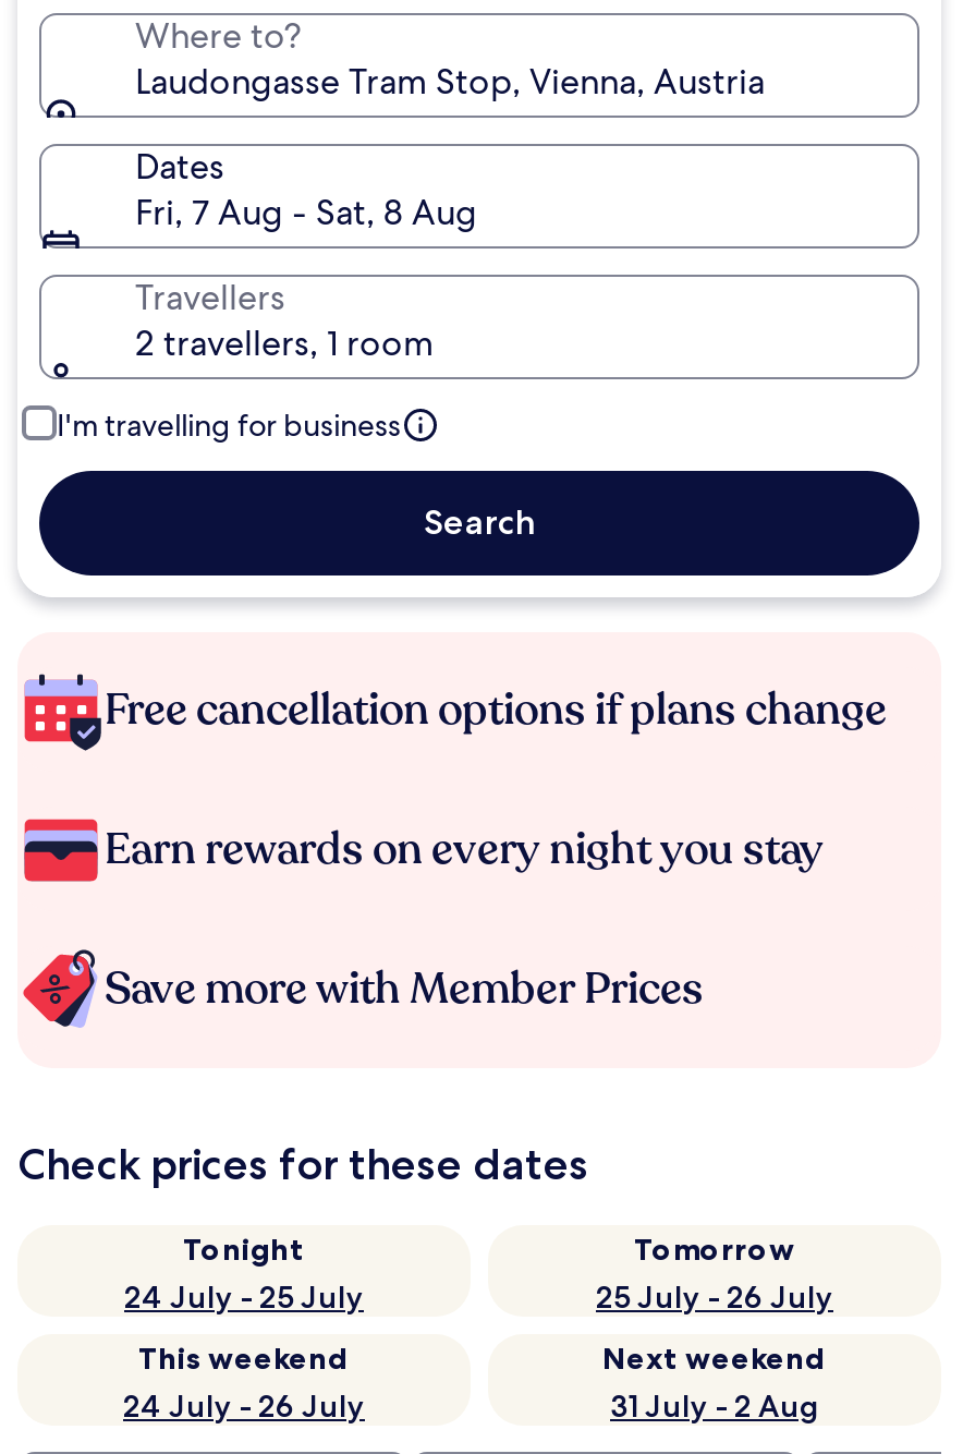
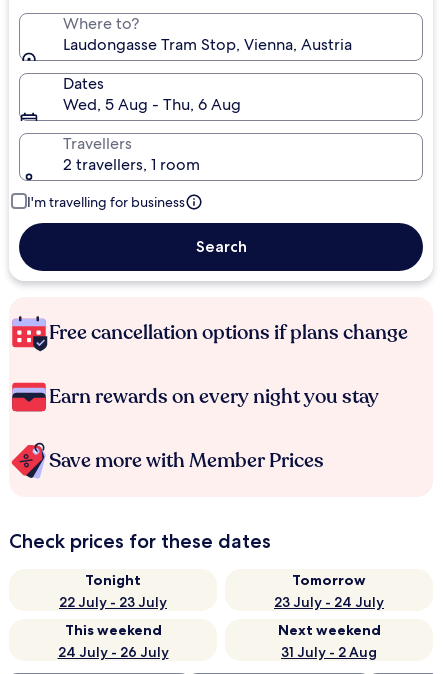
- Fri, 7 Aug - Sat, 8 Aug
+ Wed, 5 Aug - Thu, 6 Aug

- 24 July - 25 July
+ 22 July - 23 July

- 25 July - 26 July
+ 23 July - 24 July
